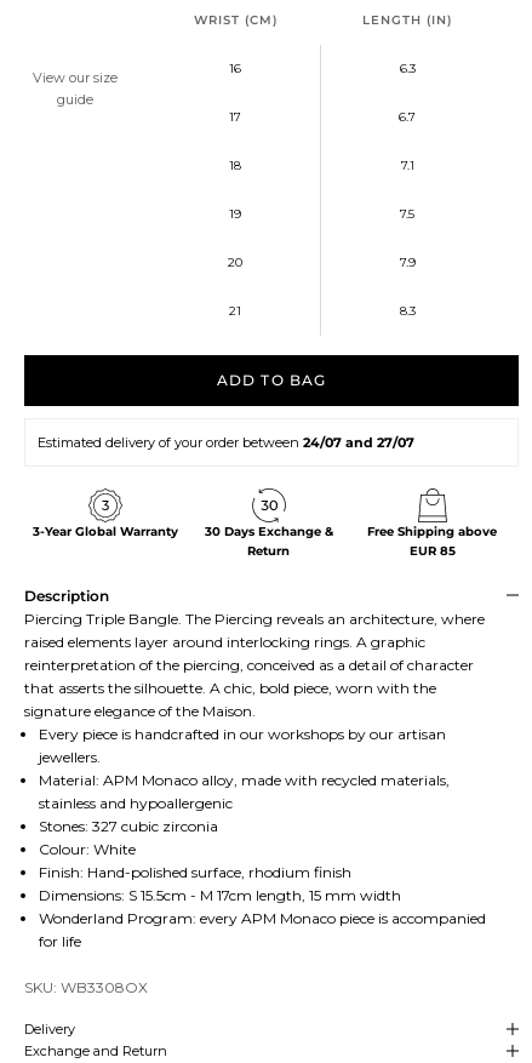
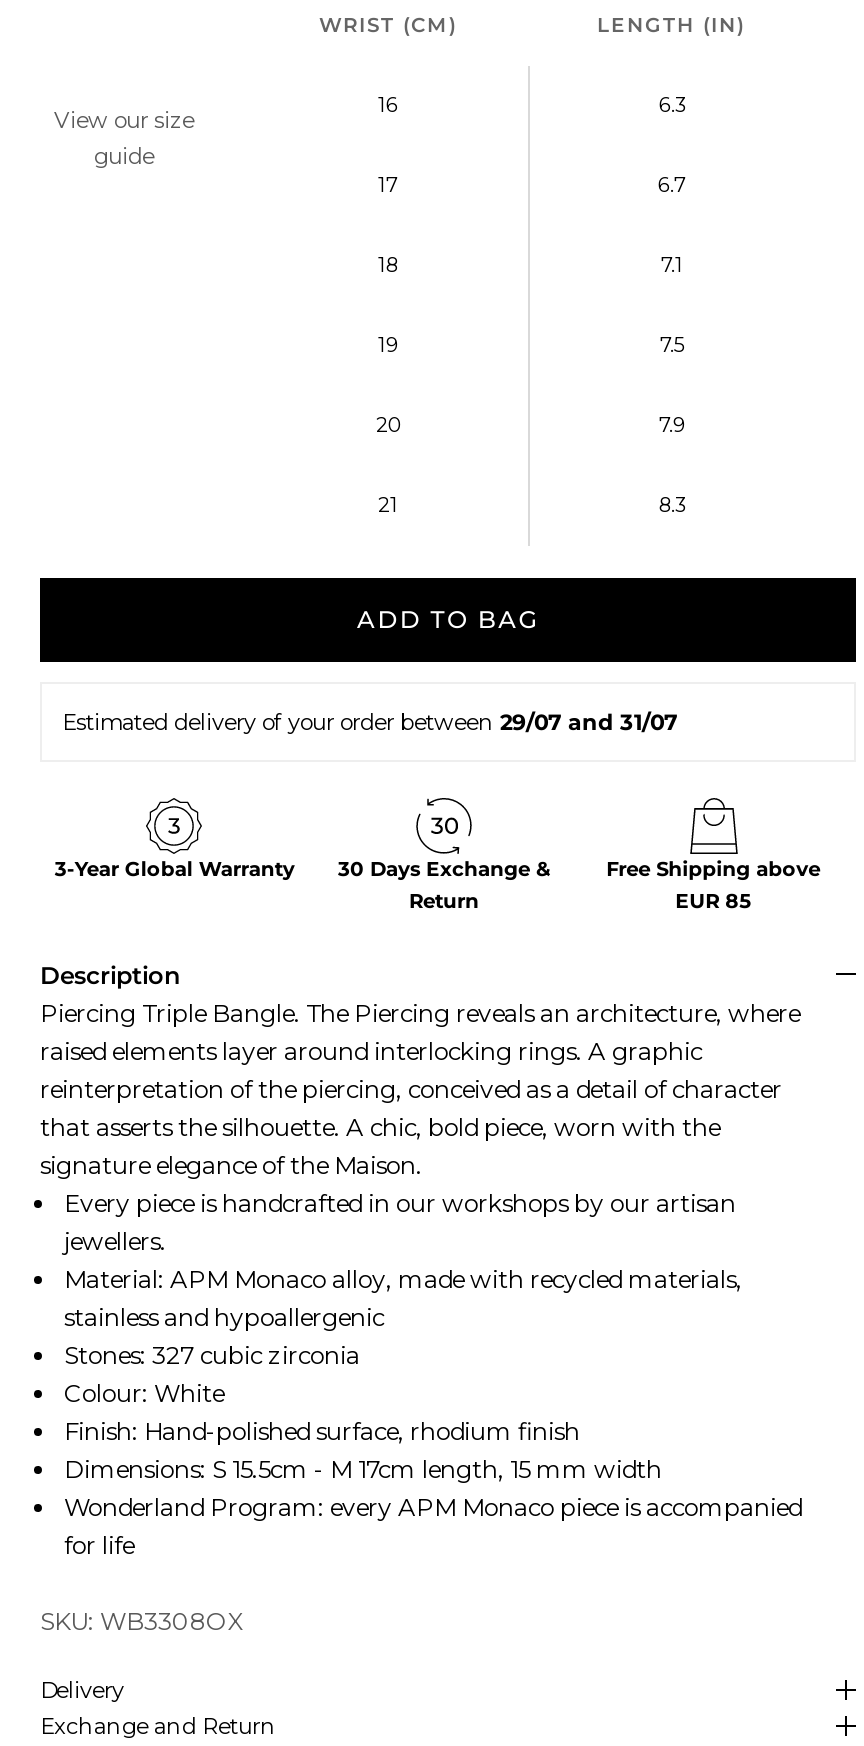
- Estimated delivery of your order between 24/07 and 27/07
+ Estimated delivery of your order between 29/07 and 31/07
